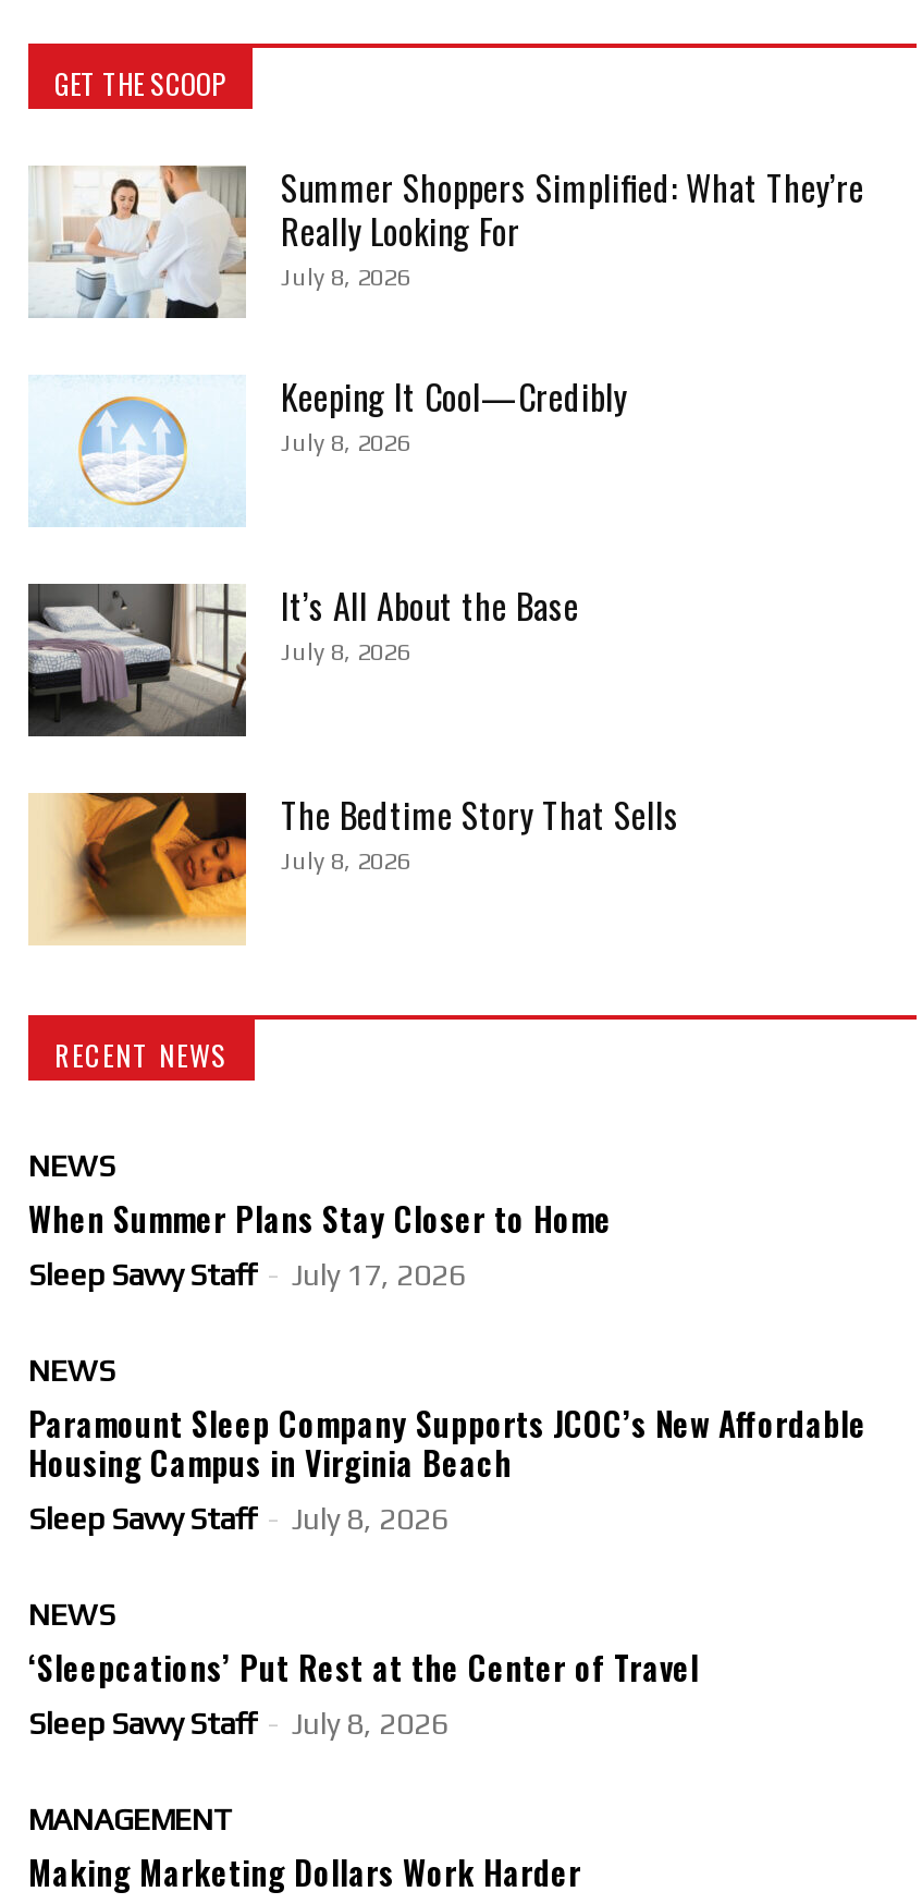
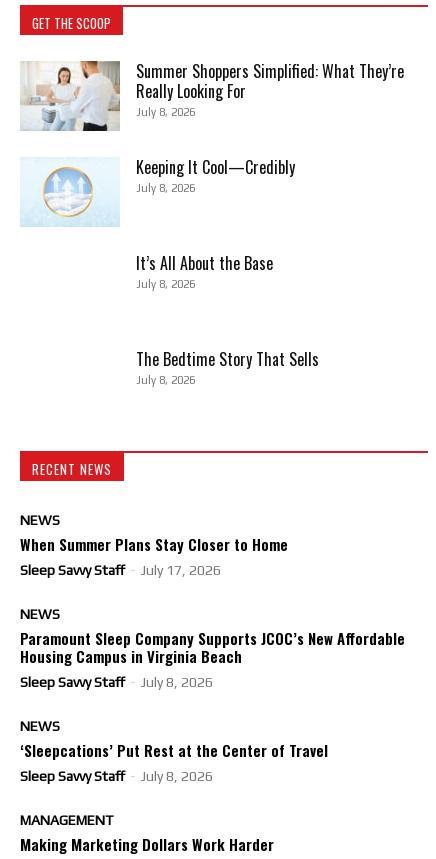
- [image]

- [image]
